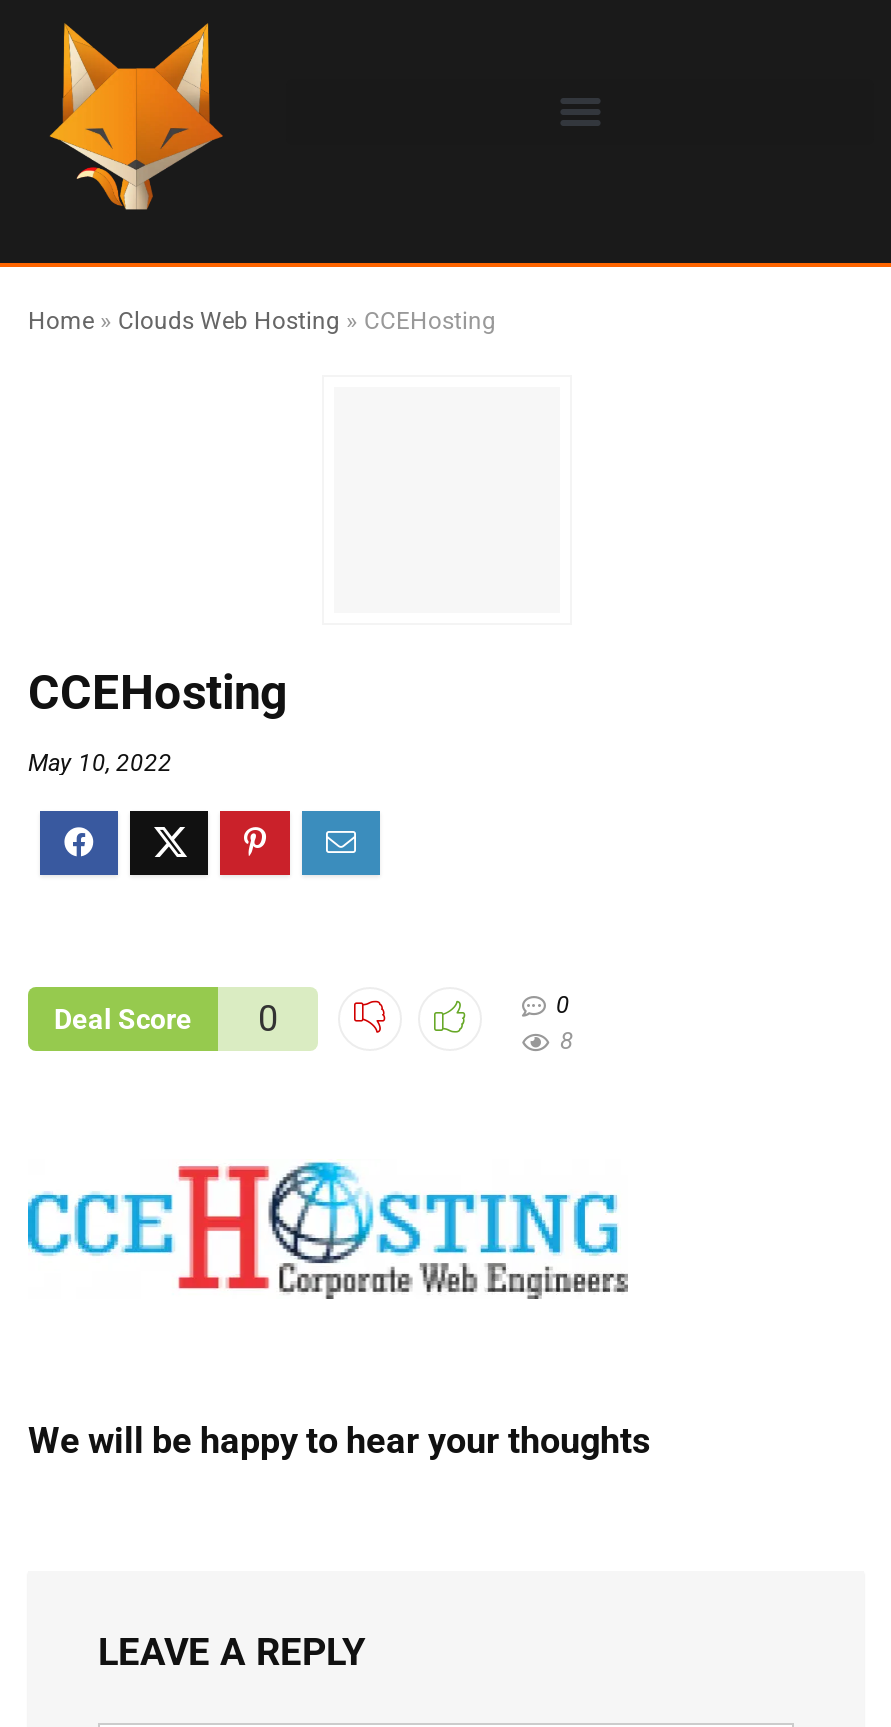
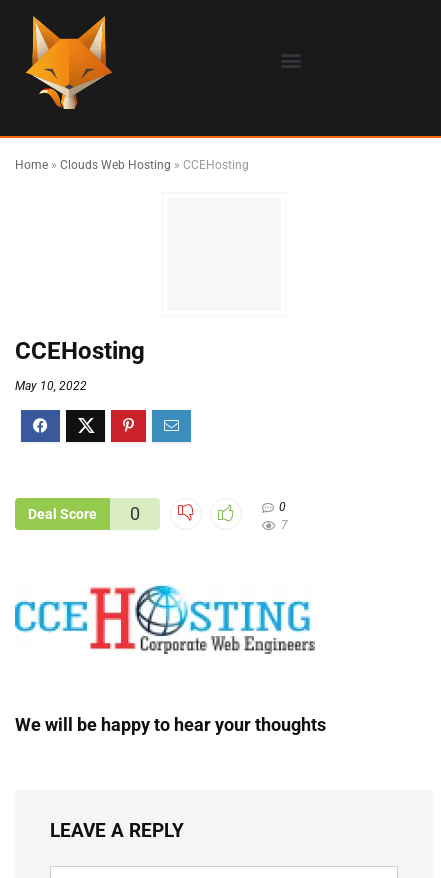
- 8
+ 7
